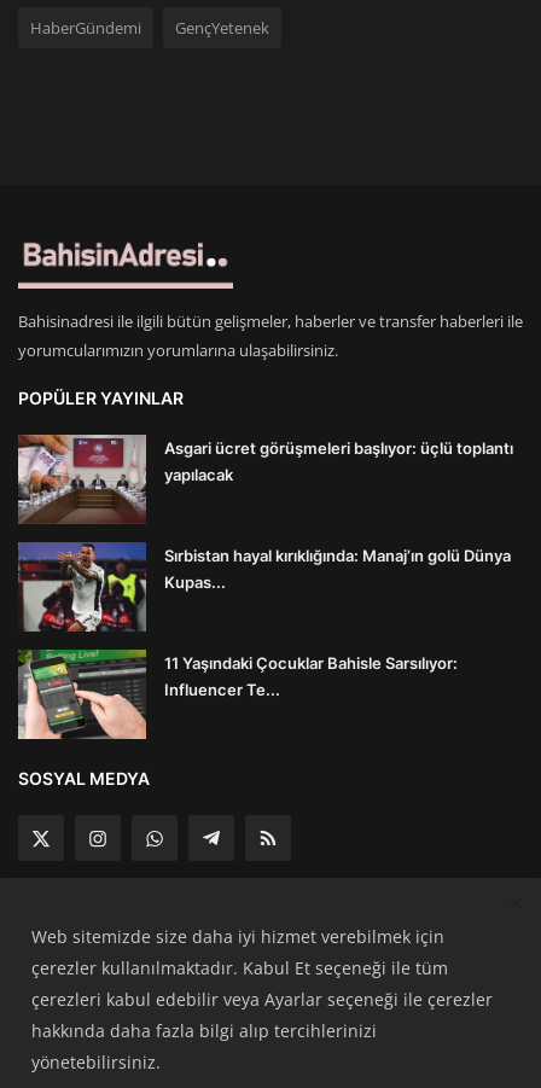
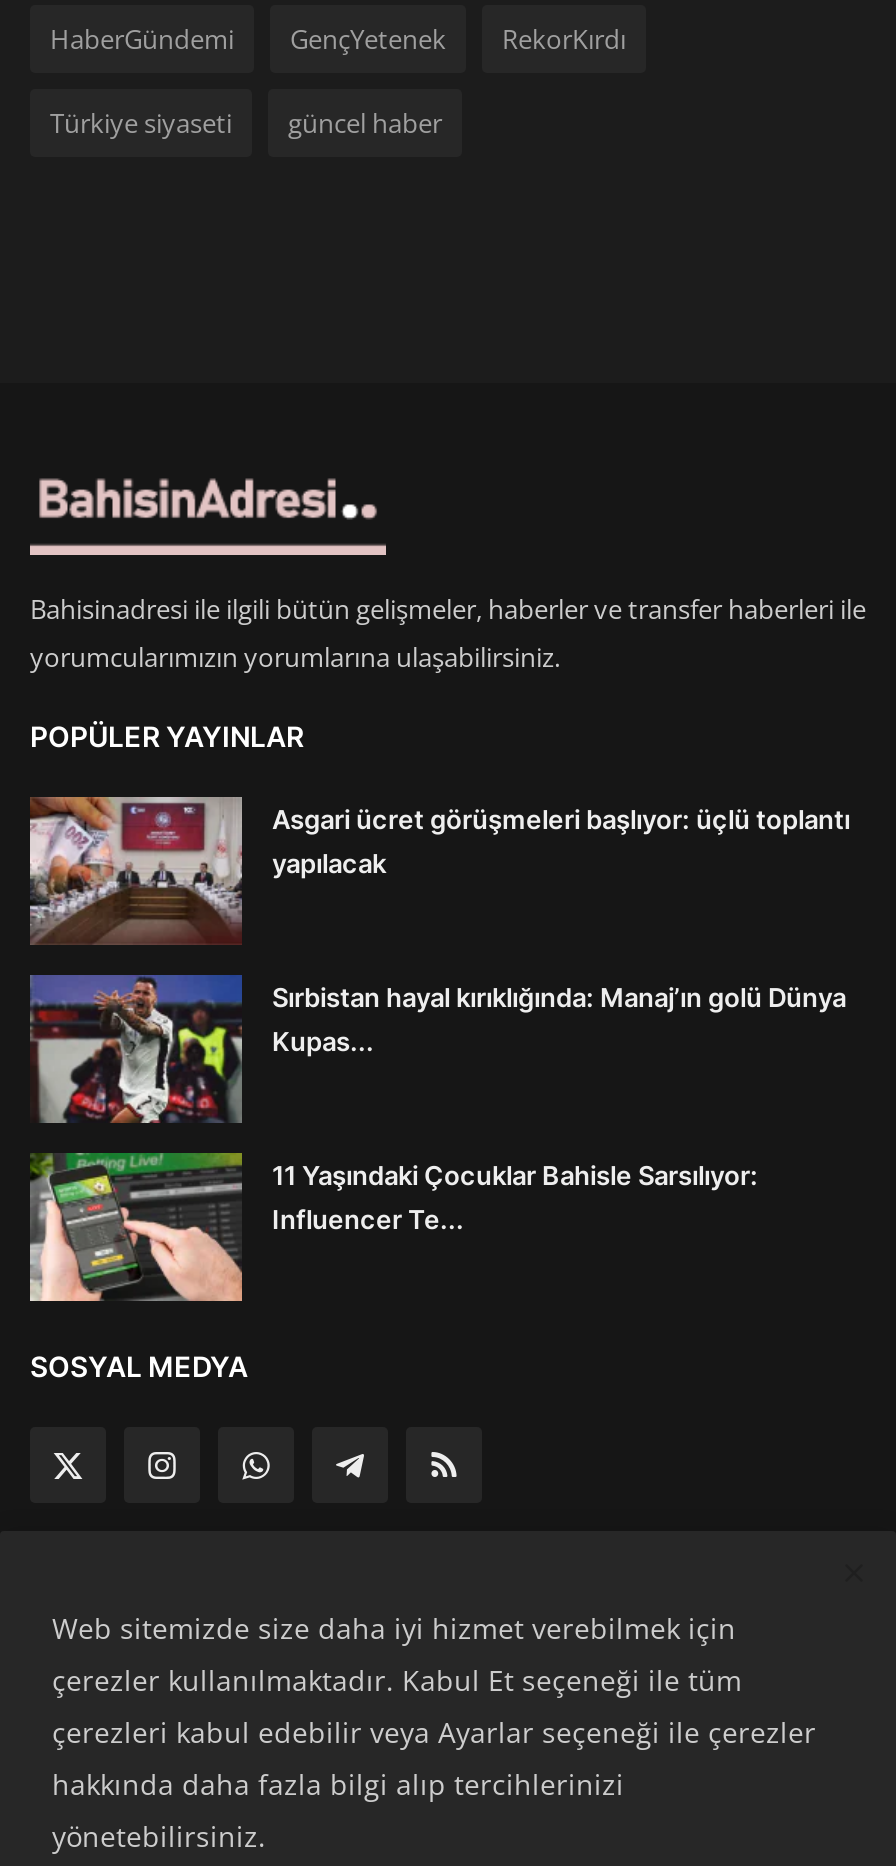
+ RekorKırdı
+ Türkiye siyaseti
+ güncel haber
